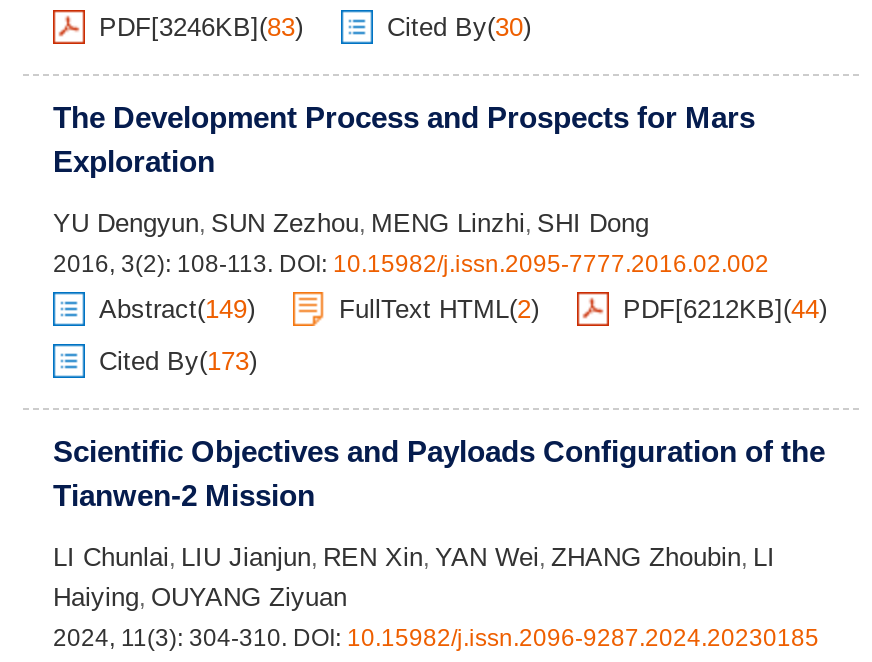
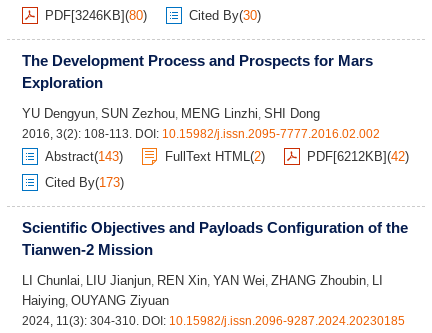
- PDF[3246KB](83)
+ PDF[3246KB](80)

- Abstract(149)
+ Abstract(143)

- PDF[6212KB](44)
+ PDF[6212KB](42)
